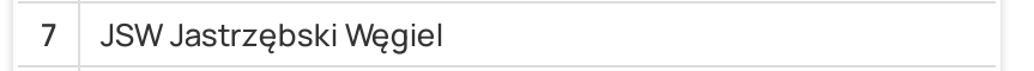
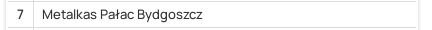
- JSW Jastrzębski Węgiel
+ Metalkas Pałac Bydgoszcz
